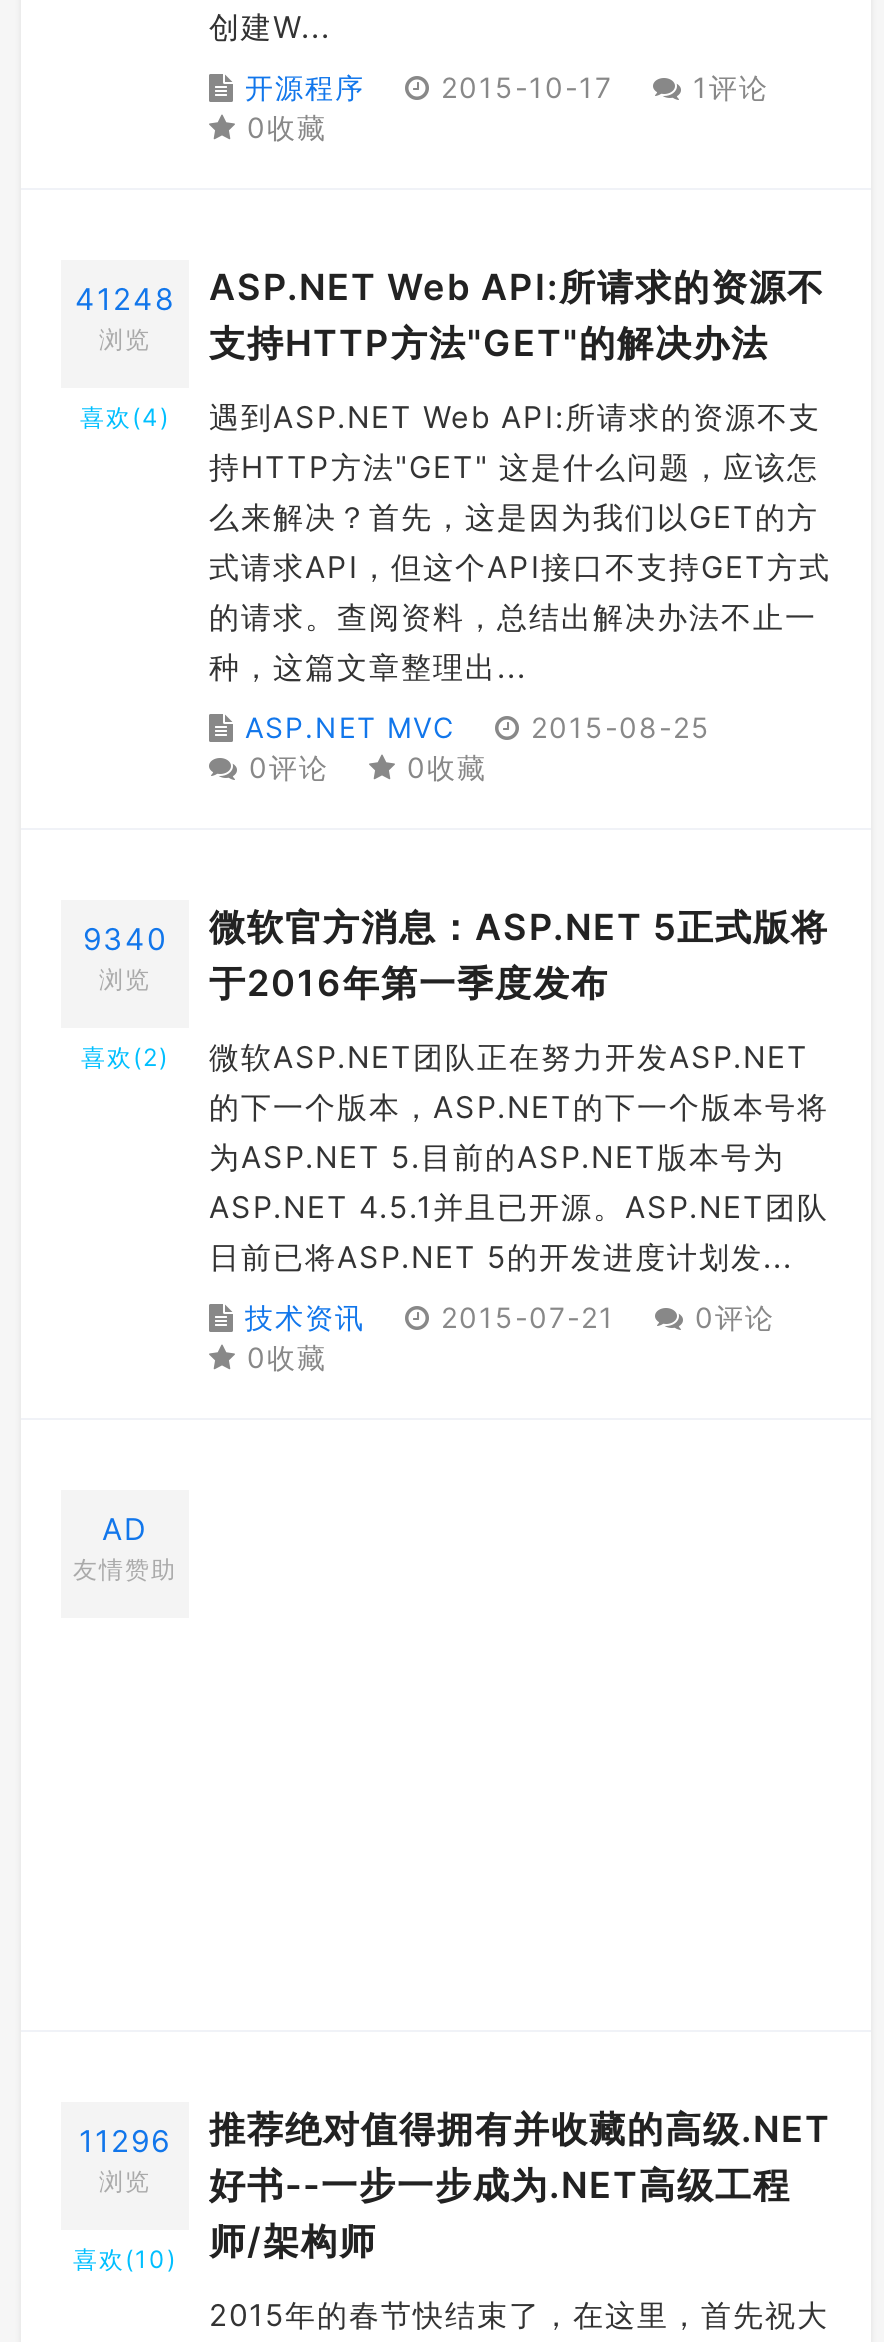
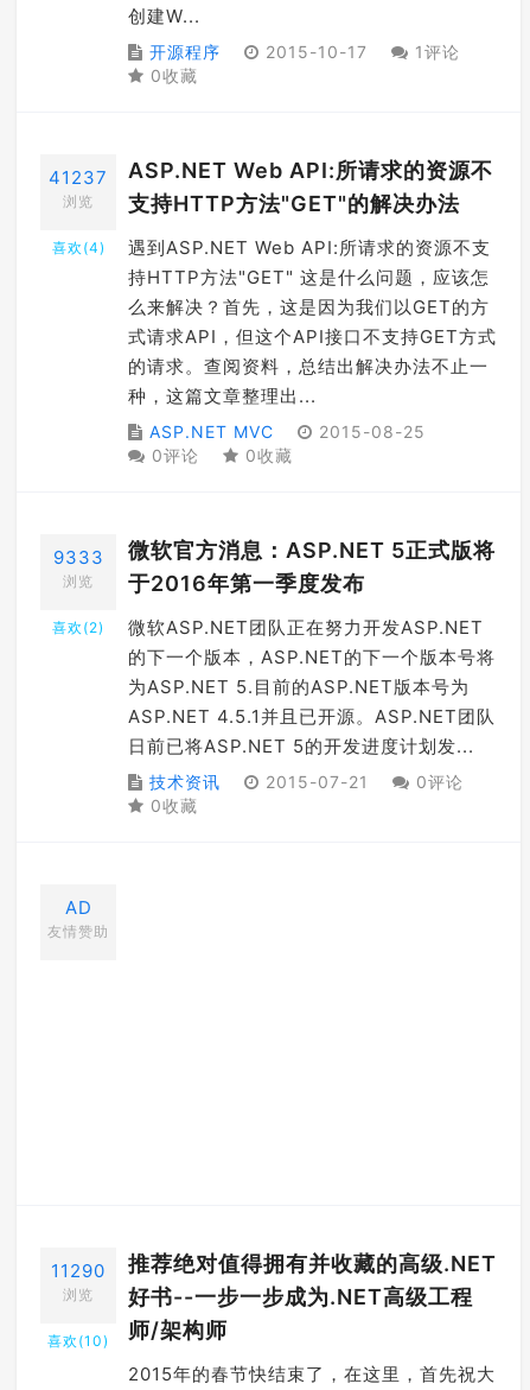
- 41248 ASP.NET Web API:所请求的资源不
+ 41237 ASP.NET Web API:所请求的资源不

- 9340 微软官方消息：ASP.NET 5正式版将
+ 9333 微软官方消息：ASP.NET 5正式版将

- 11296 推荐绝对值得拥有并收藏的高级.NET
+ 11290 推荐绝对值得拥有并收藏的高级.NET
